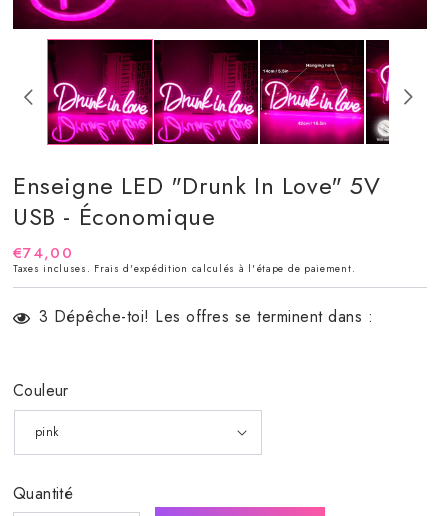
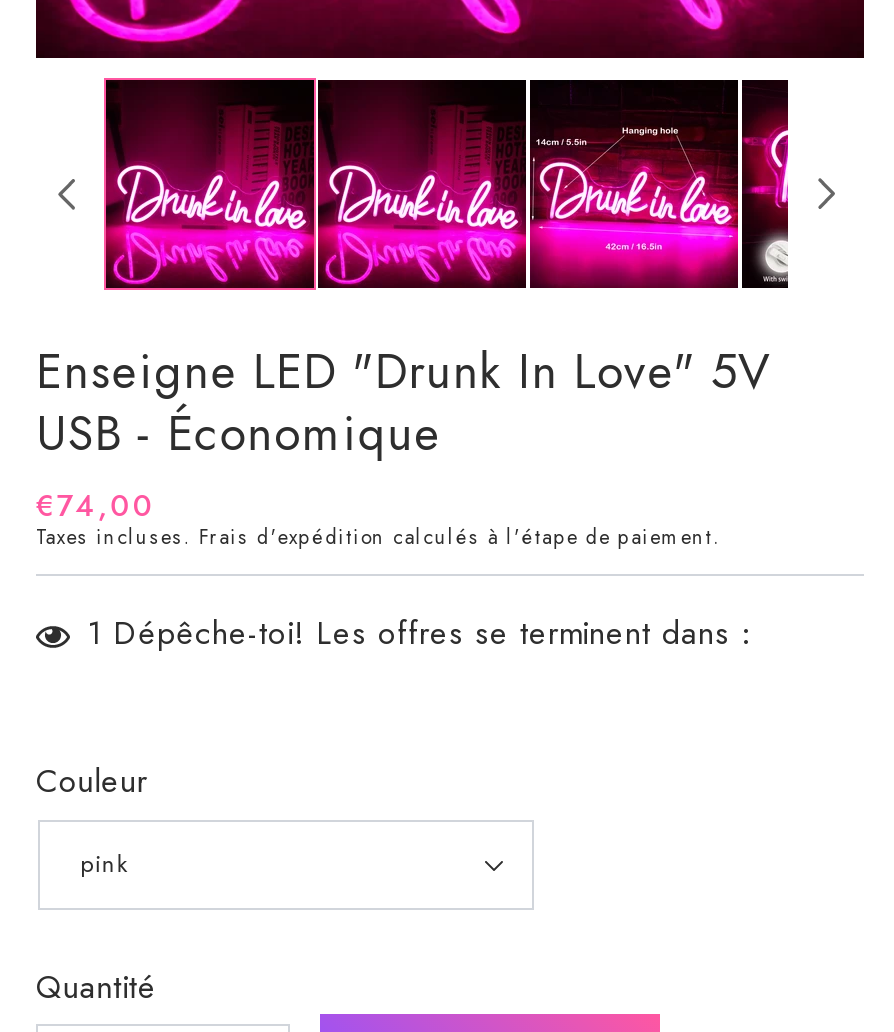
- 3 Dépêche-toi! Les offres se terminent dans :
+ 1 Dépêche-toi! Les offres se terminent dans :
